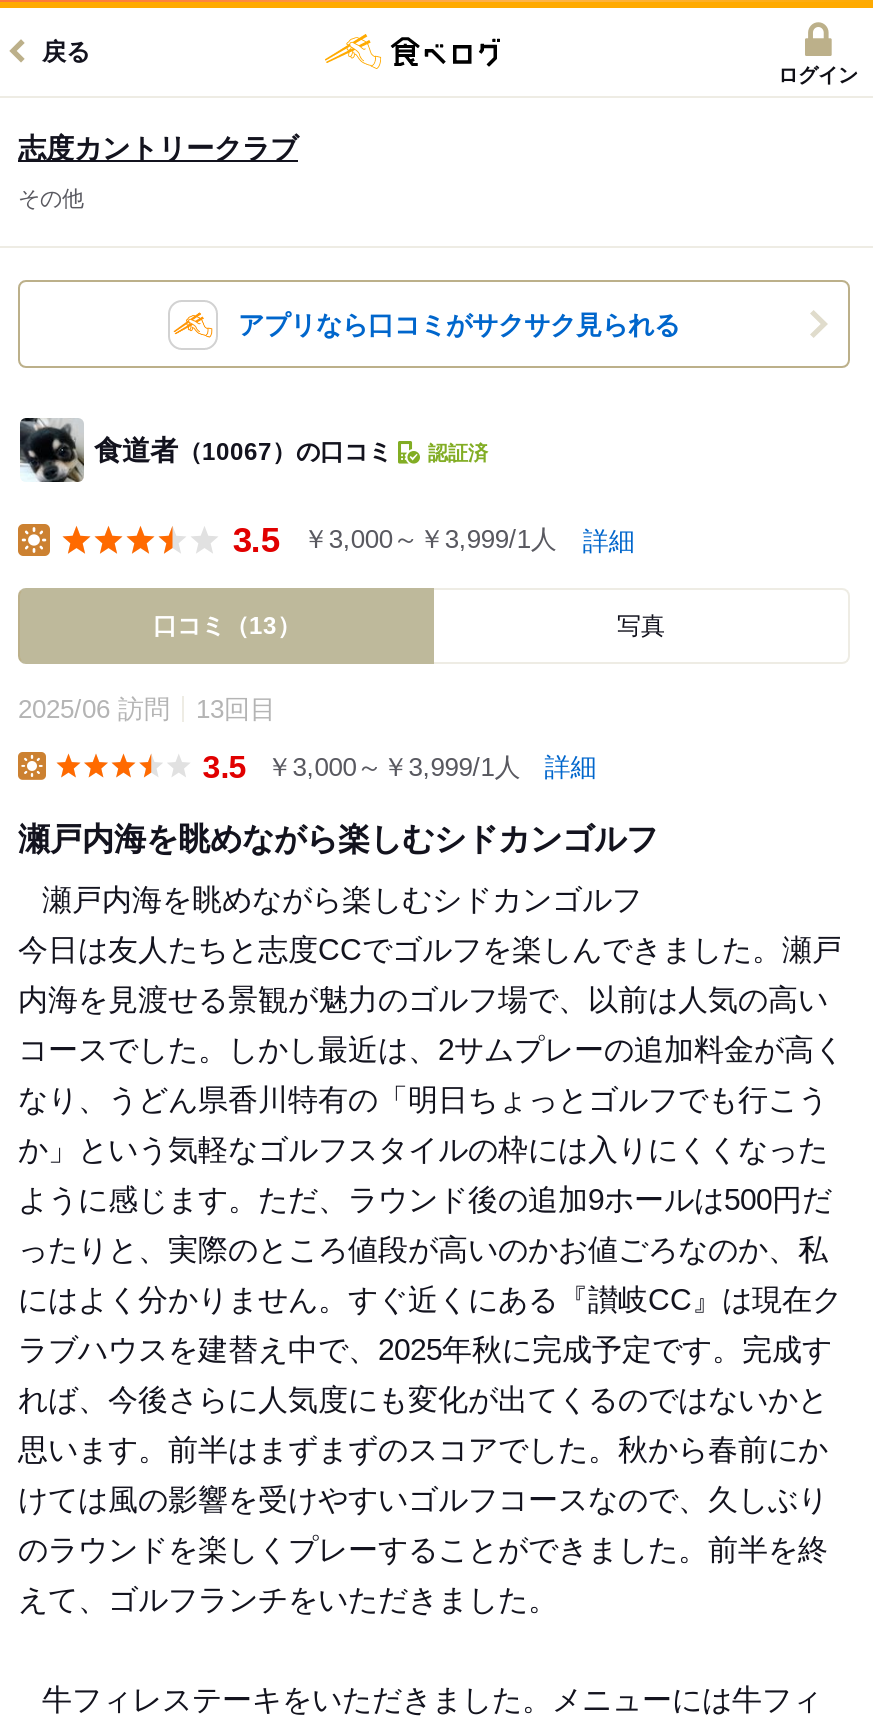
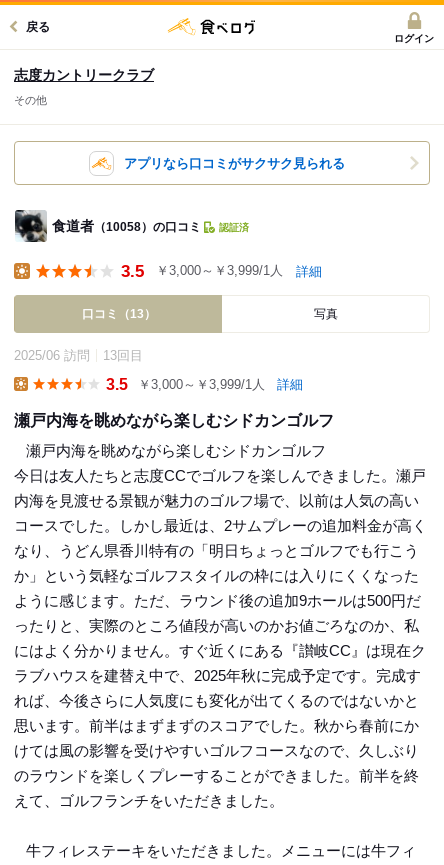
- 食道者（10067）の口コミ
+ 食道者（10058）の口コミ
